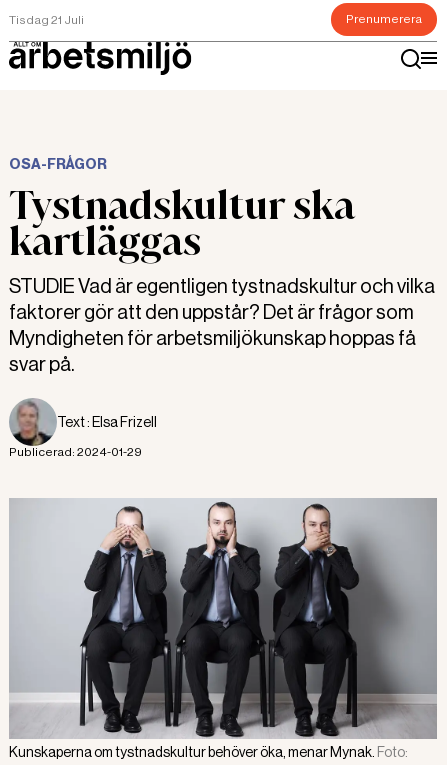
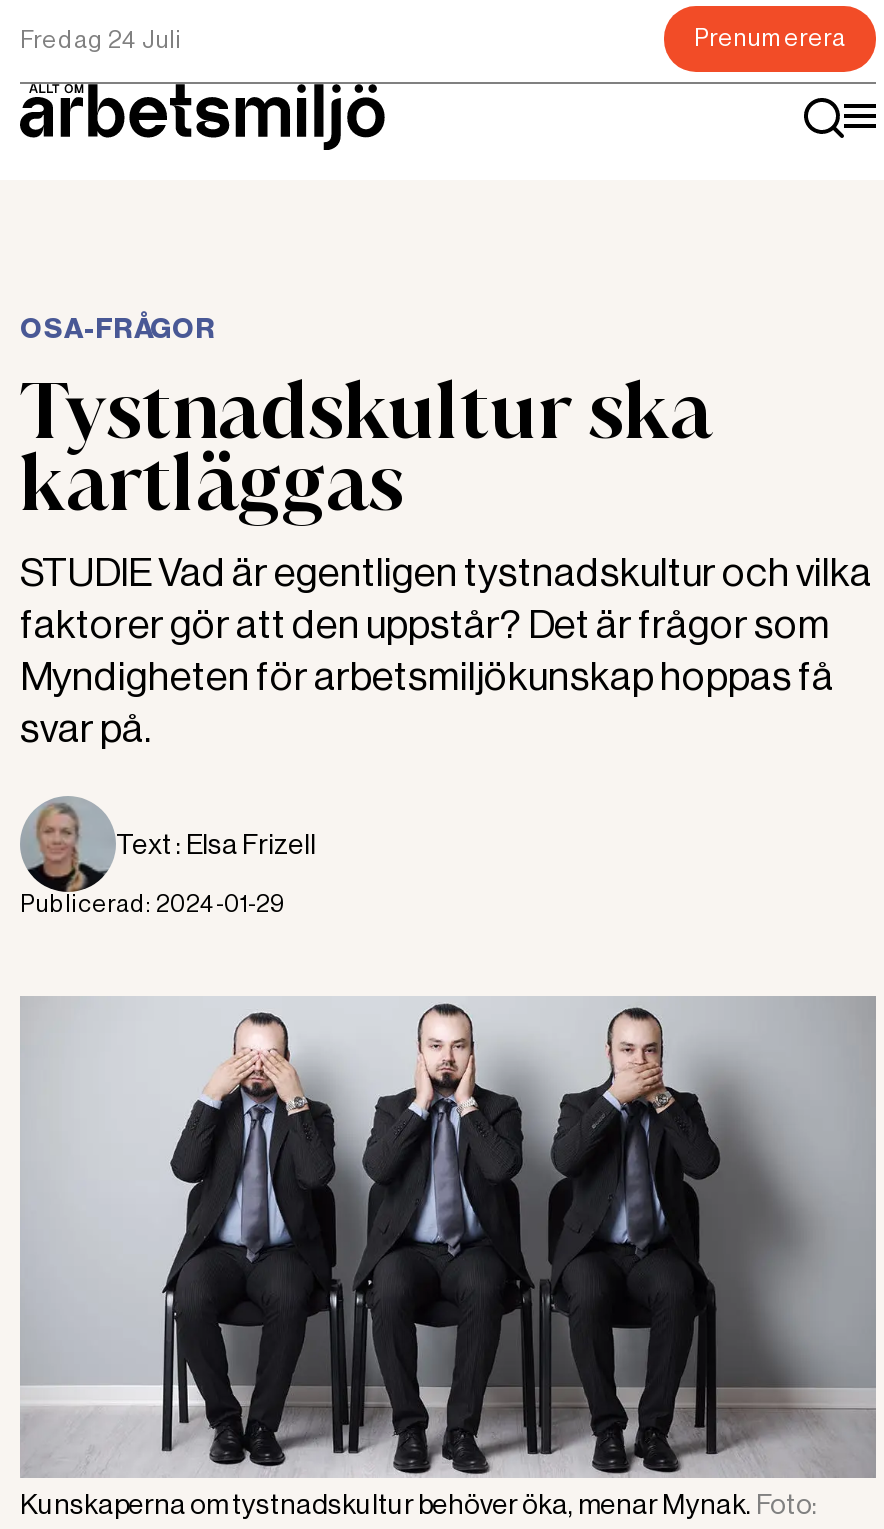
- Tisdag 21 Juli
+ Fredag 24 Juli
